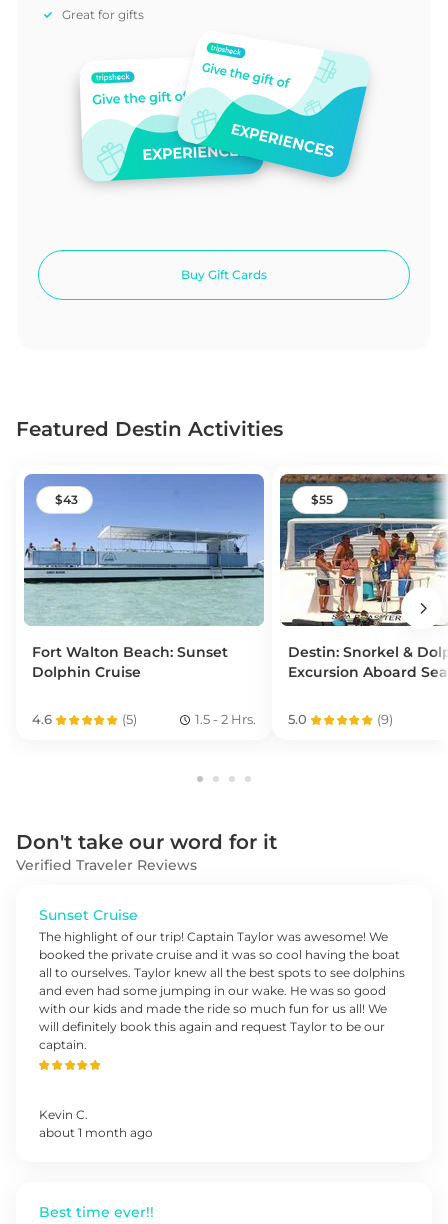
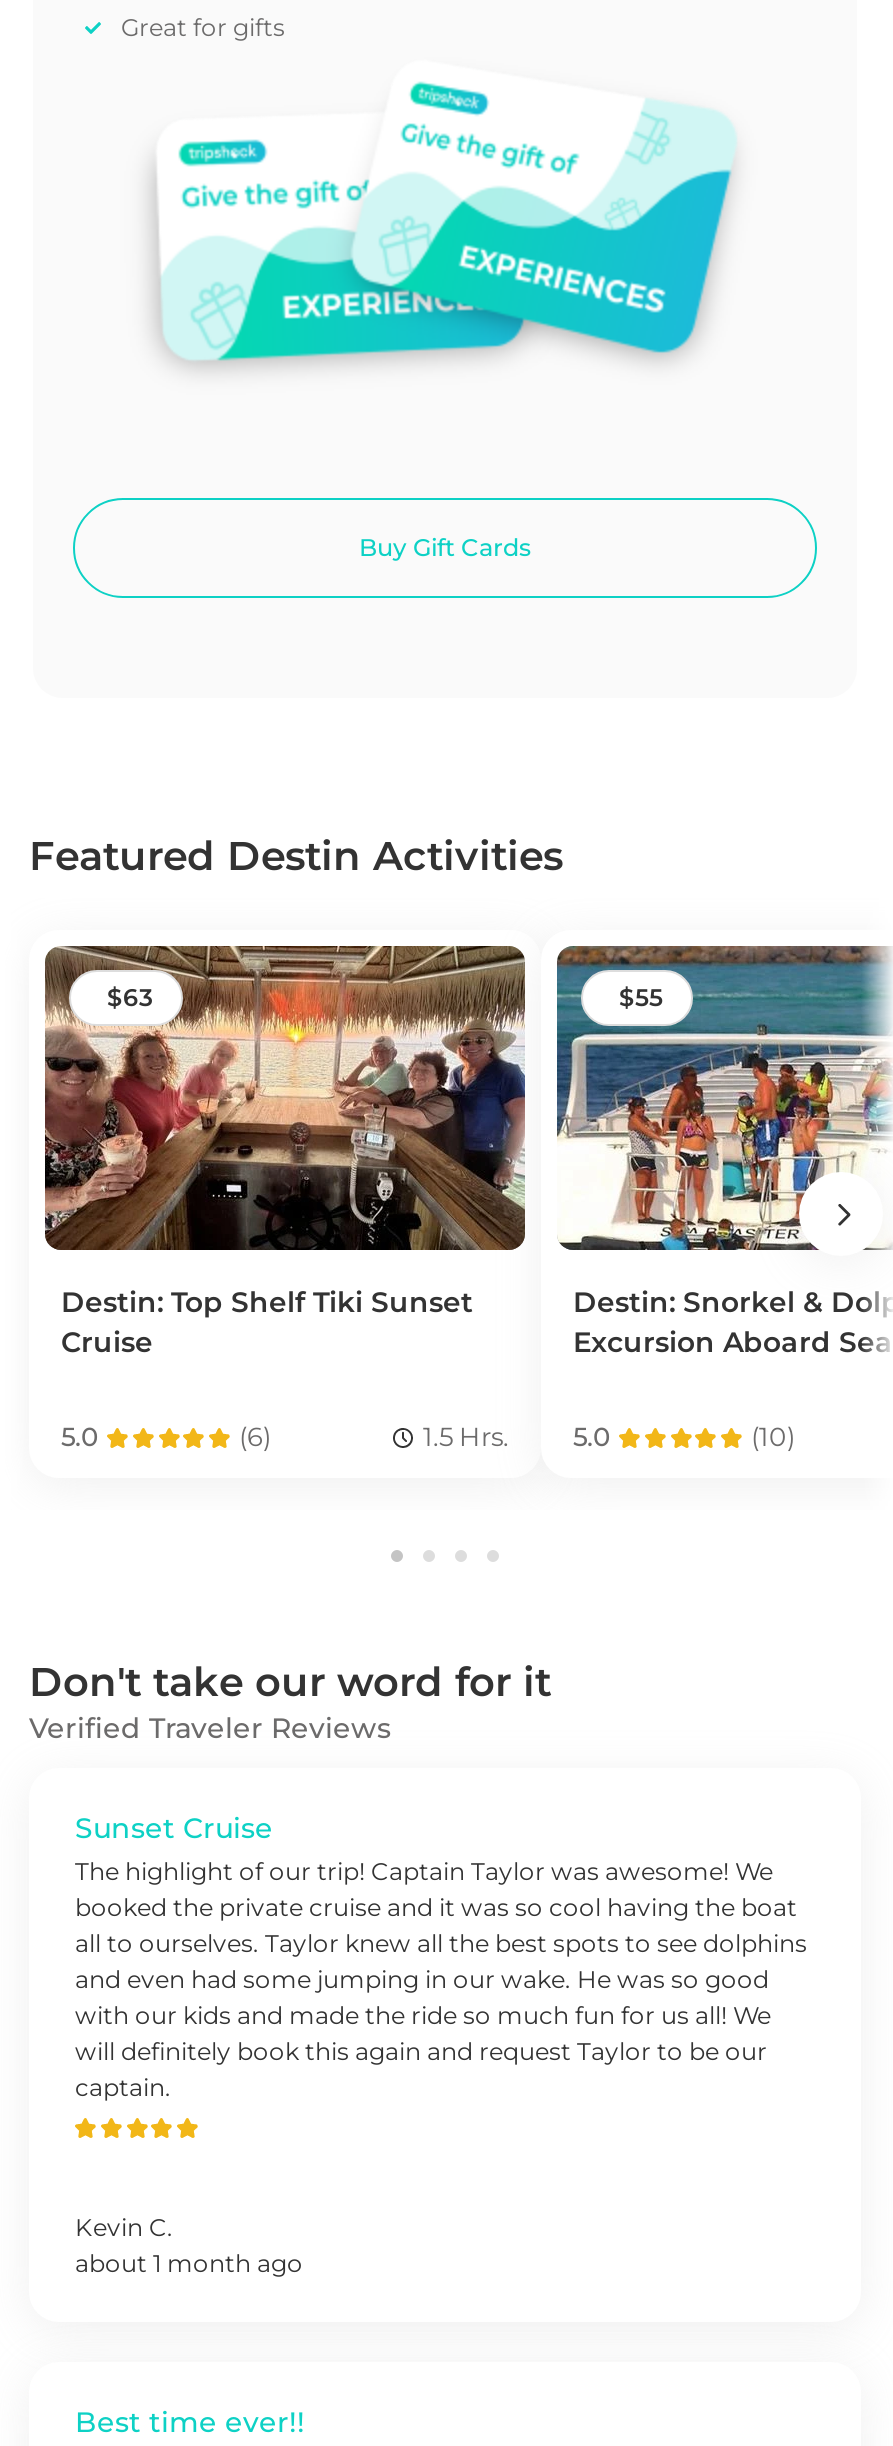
- [image]
- 43
+ [image]
+ 63

- Fort Walton Beach: Sunset
- Dolphin Cruise
+ Destin: Top Shelf Tiki Sunset
+ Cruise

- 4.6
- (5)
- 1.5 - 2 Hrs.
+ 5.0
+ (6)
+ 1.5 Hrs.

- (9)
+ (10)
